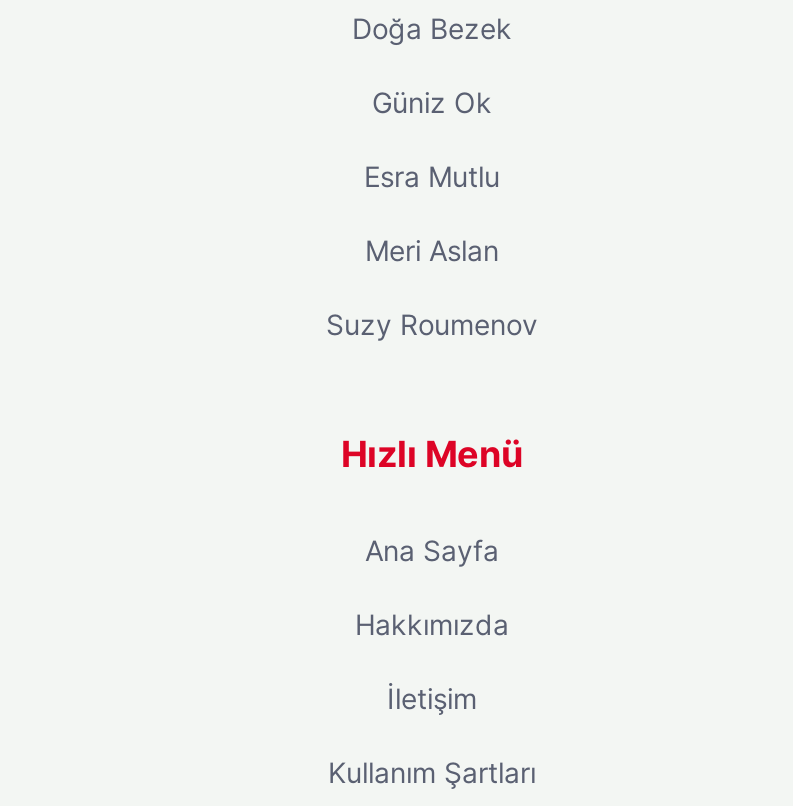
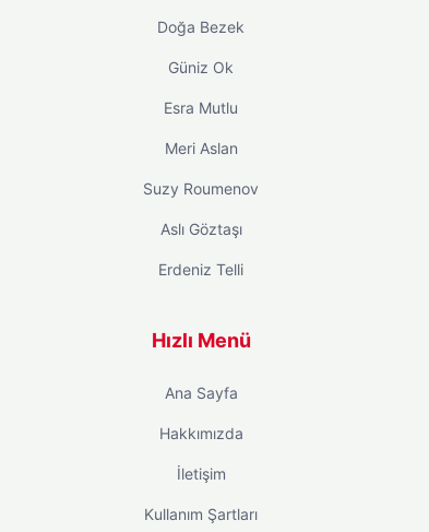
+ Aslı Göztaşı
+ Erdeniz Telli
